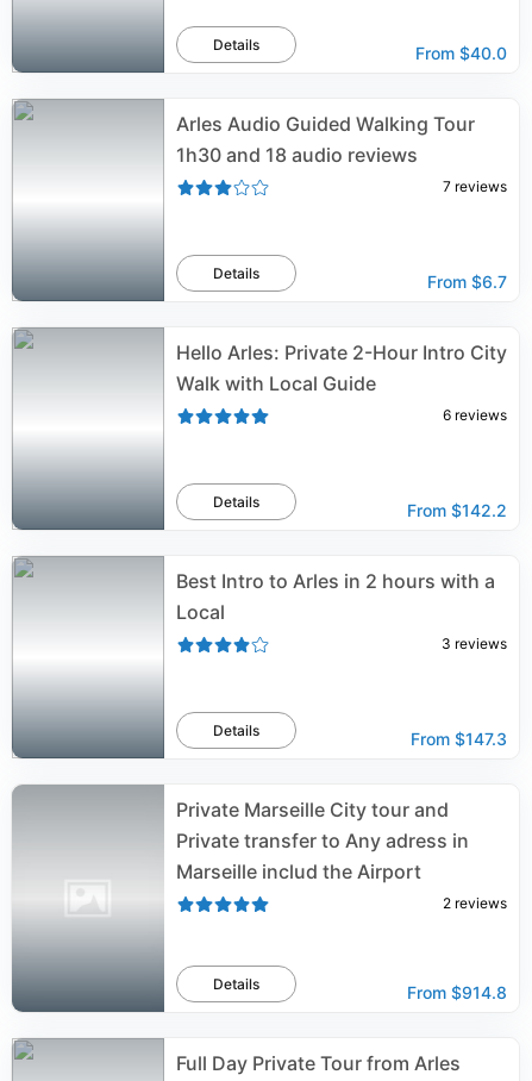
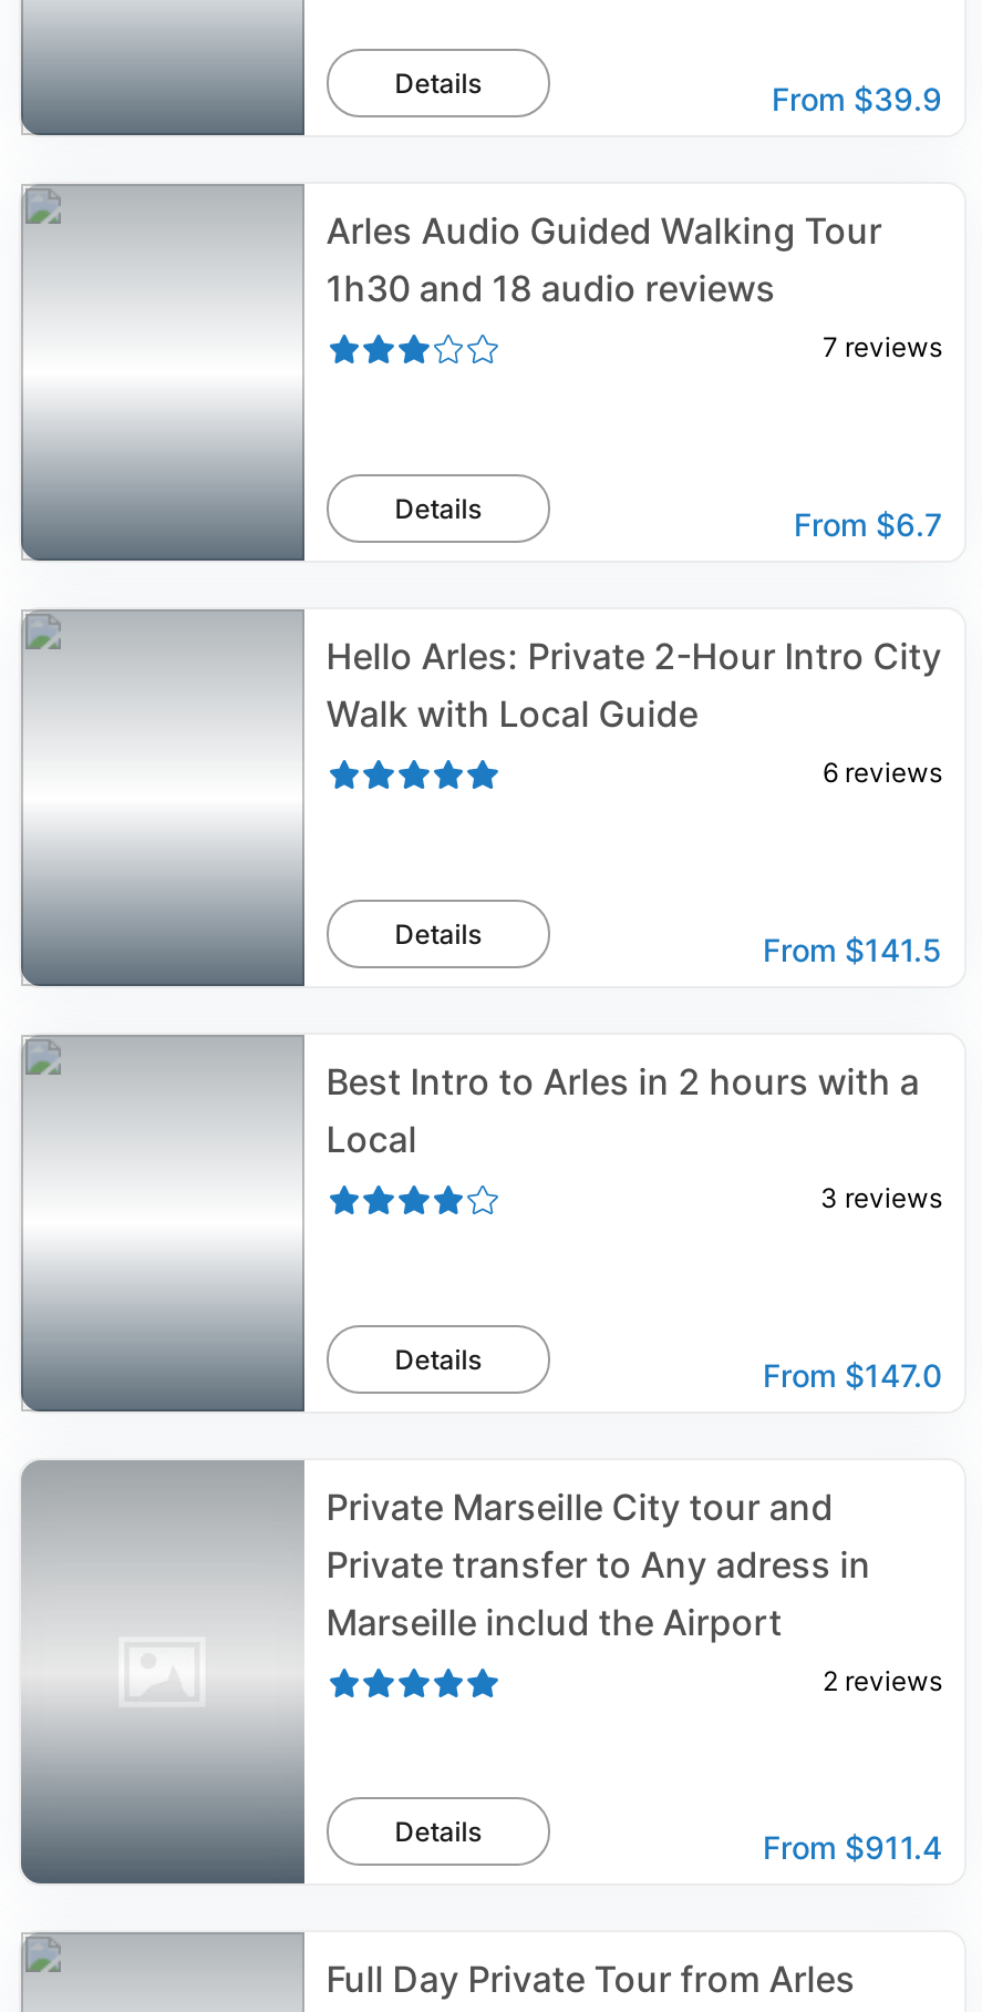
- From $40.0
+ From $39.9

- From $142.2
+ From $141.5

- From $147.3
+ From $147.0

- From $914.8
+ From $911.4
